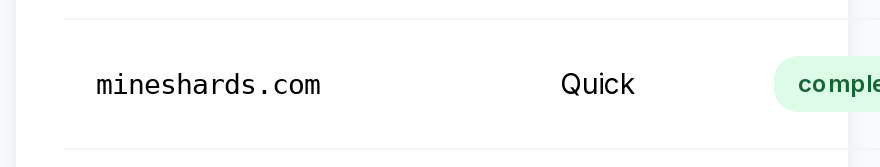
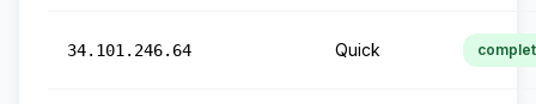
- mineshards.com
+ 34.101.246.64
